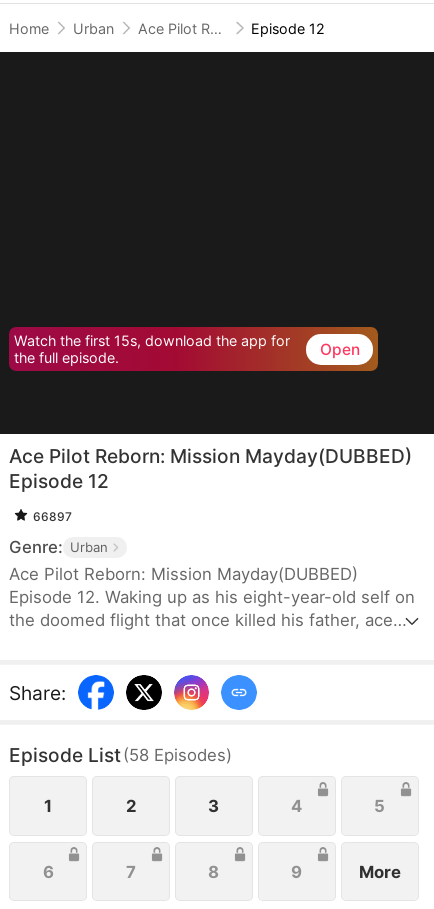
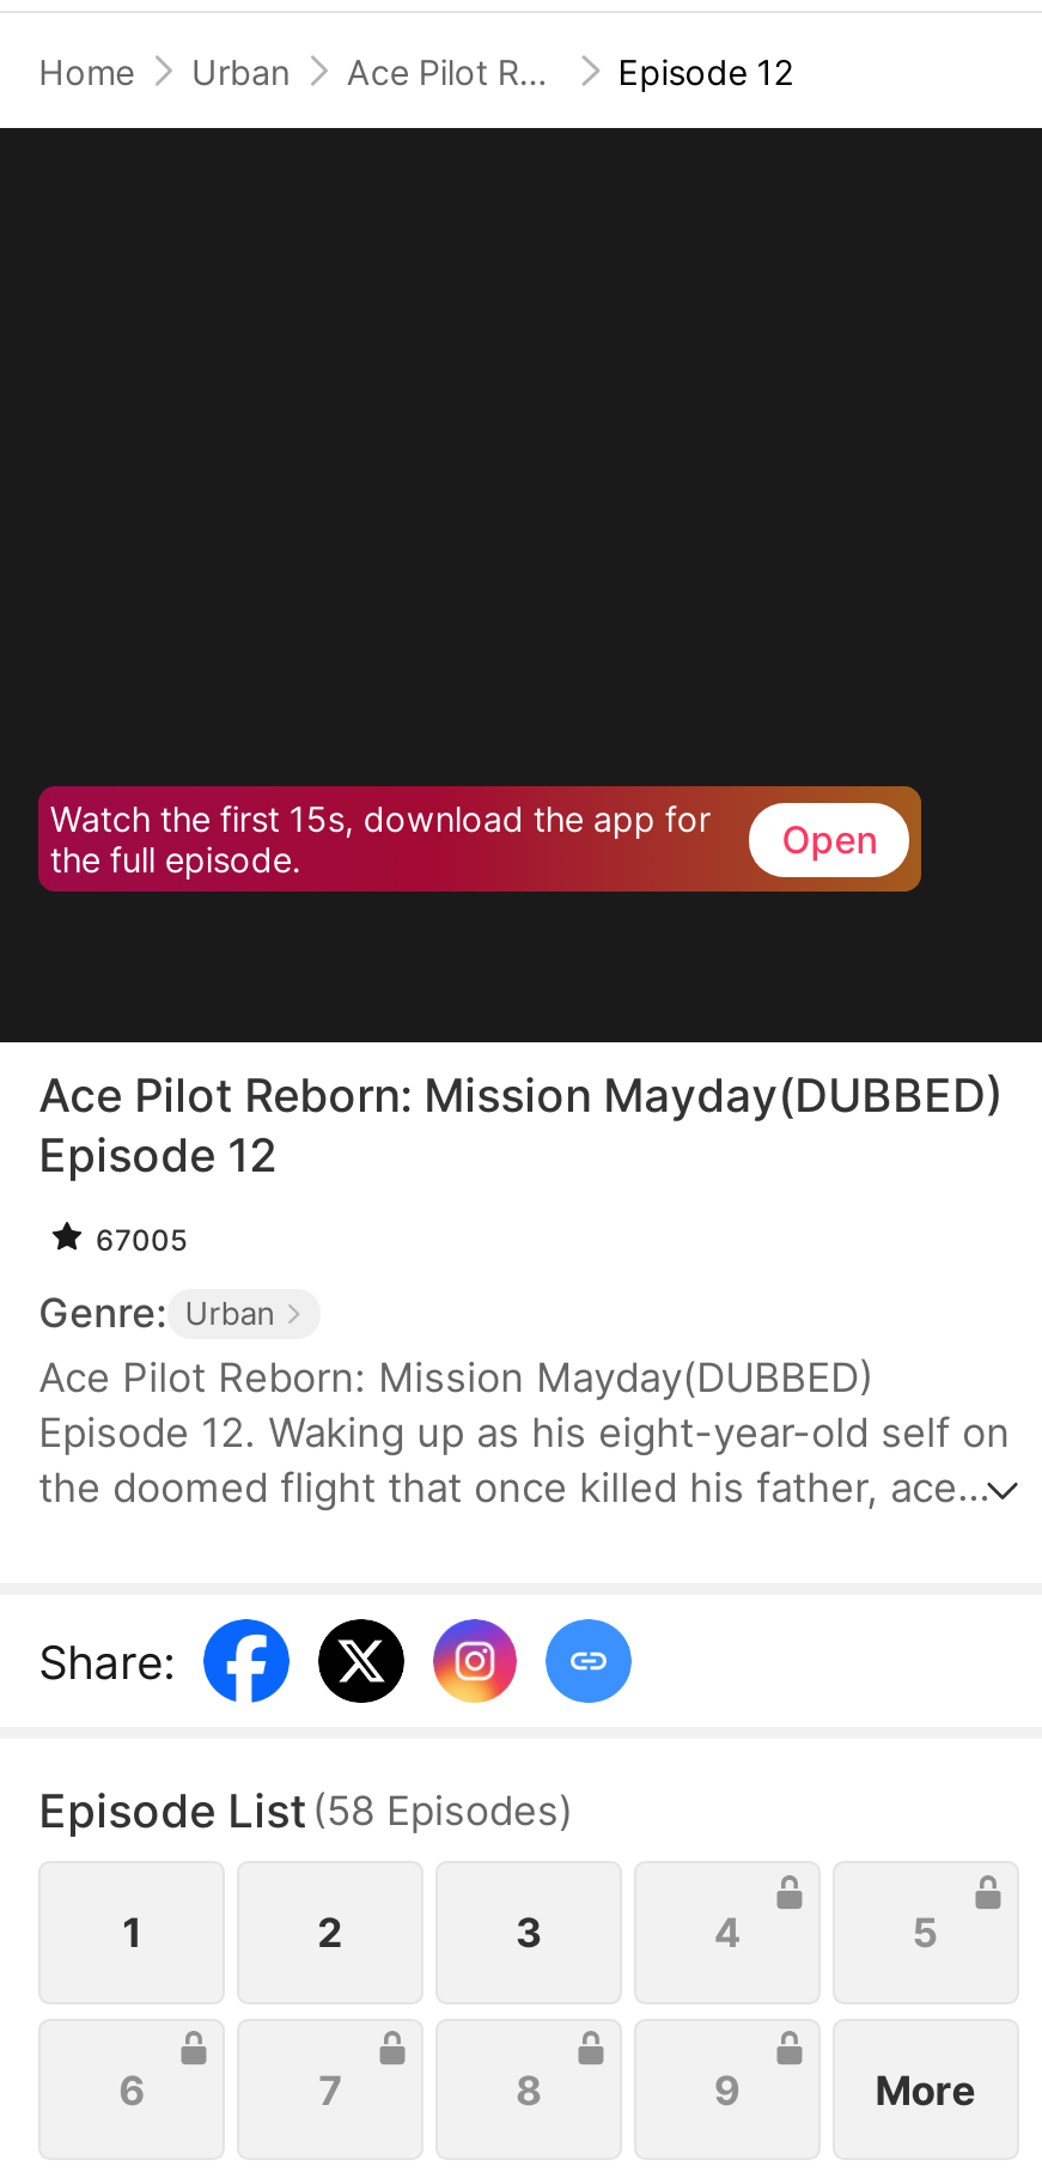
- 66897
+ 67005
